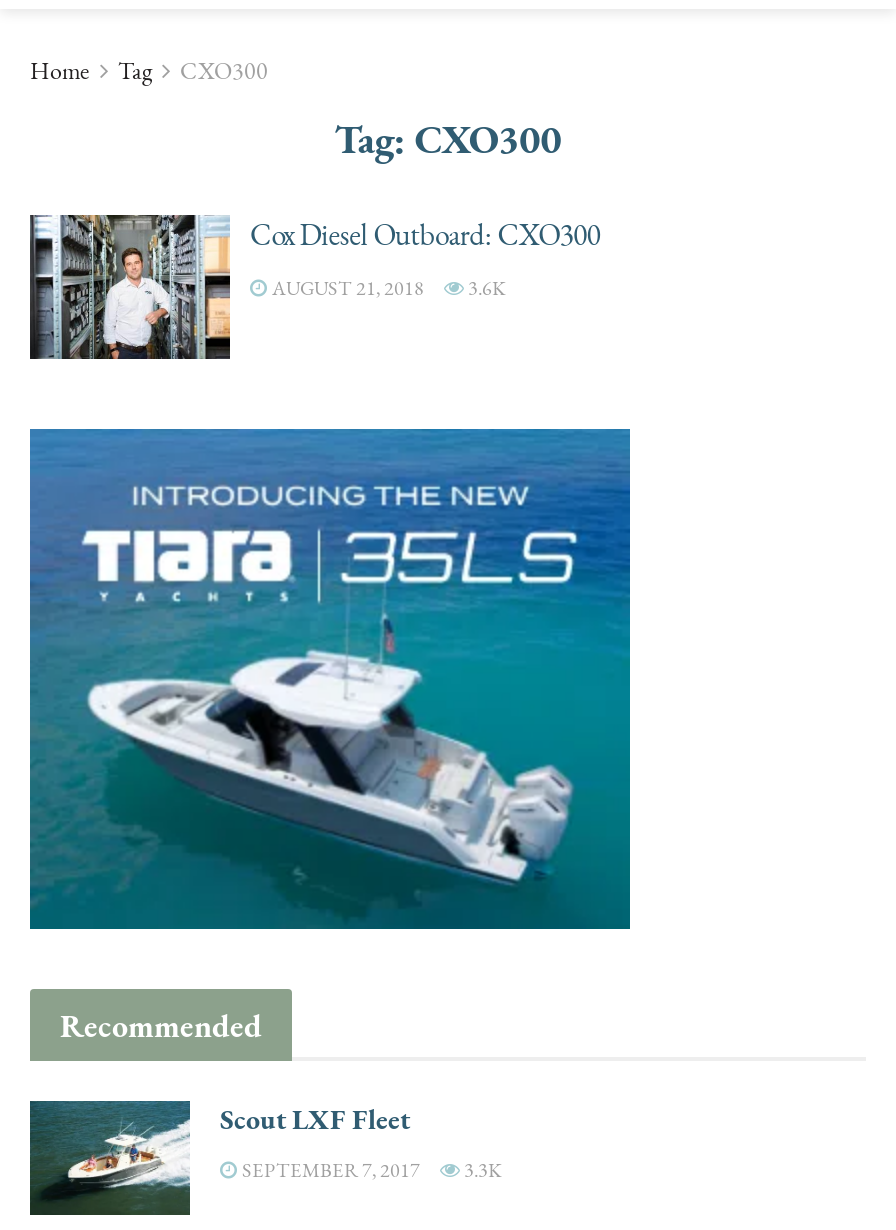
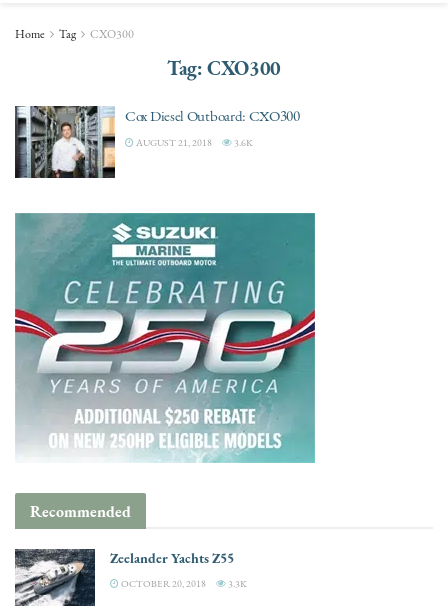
- [image]
+ [image]

- [image]
- Scout LXF Fleet
- SEPTEMBER 7, 2017
+ [image]
+ Zeelander Yachts Z55
+ OCTOBER 20, 2018
